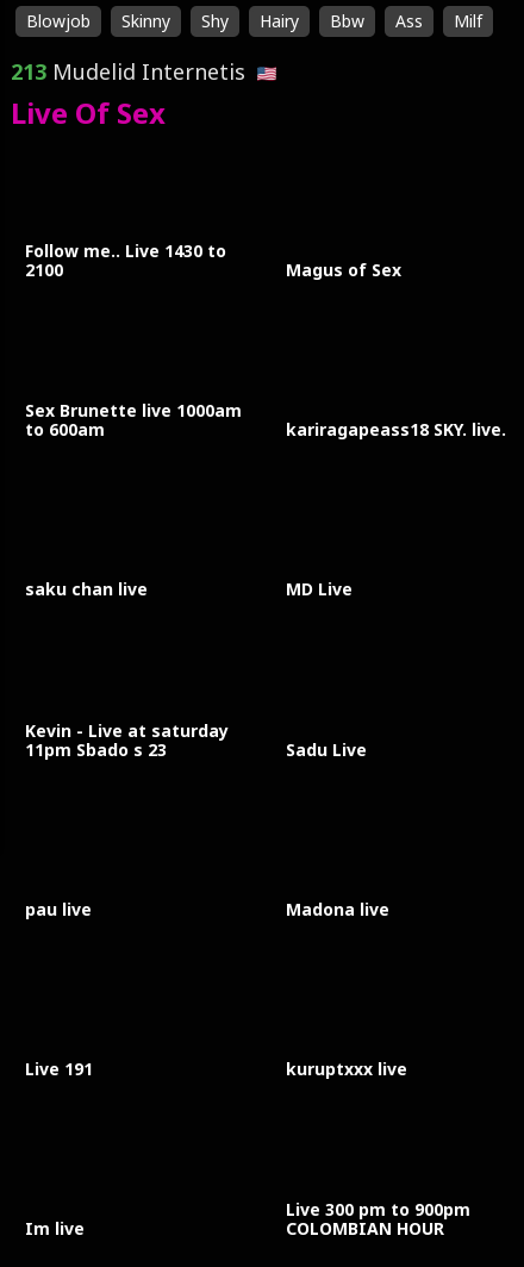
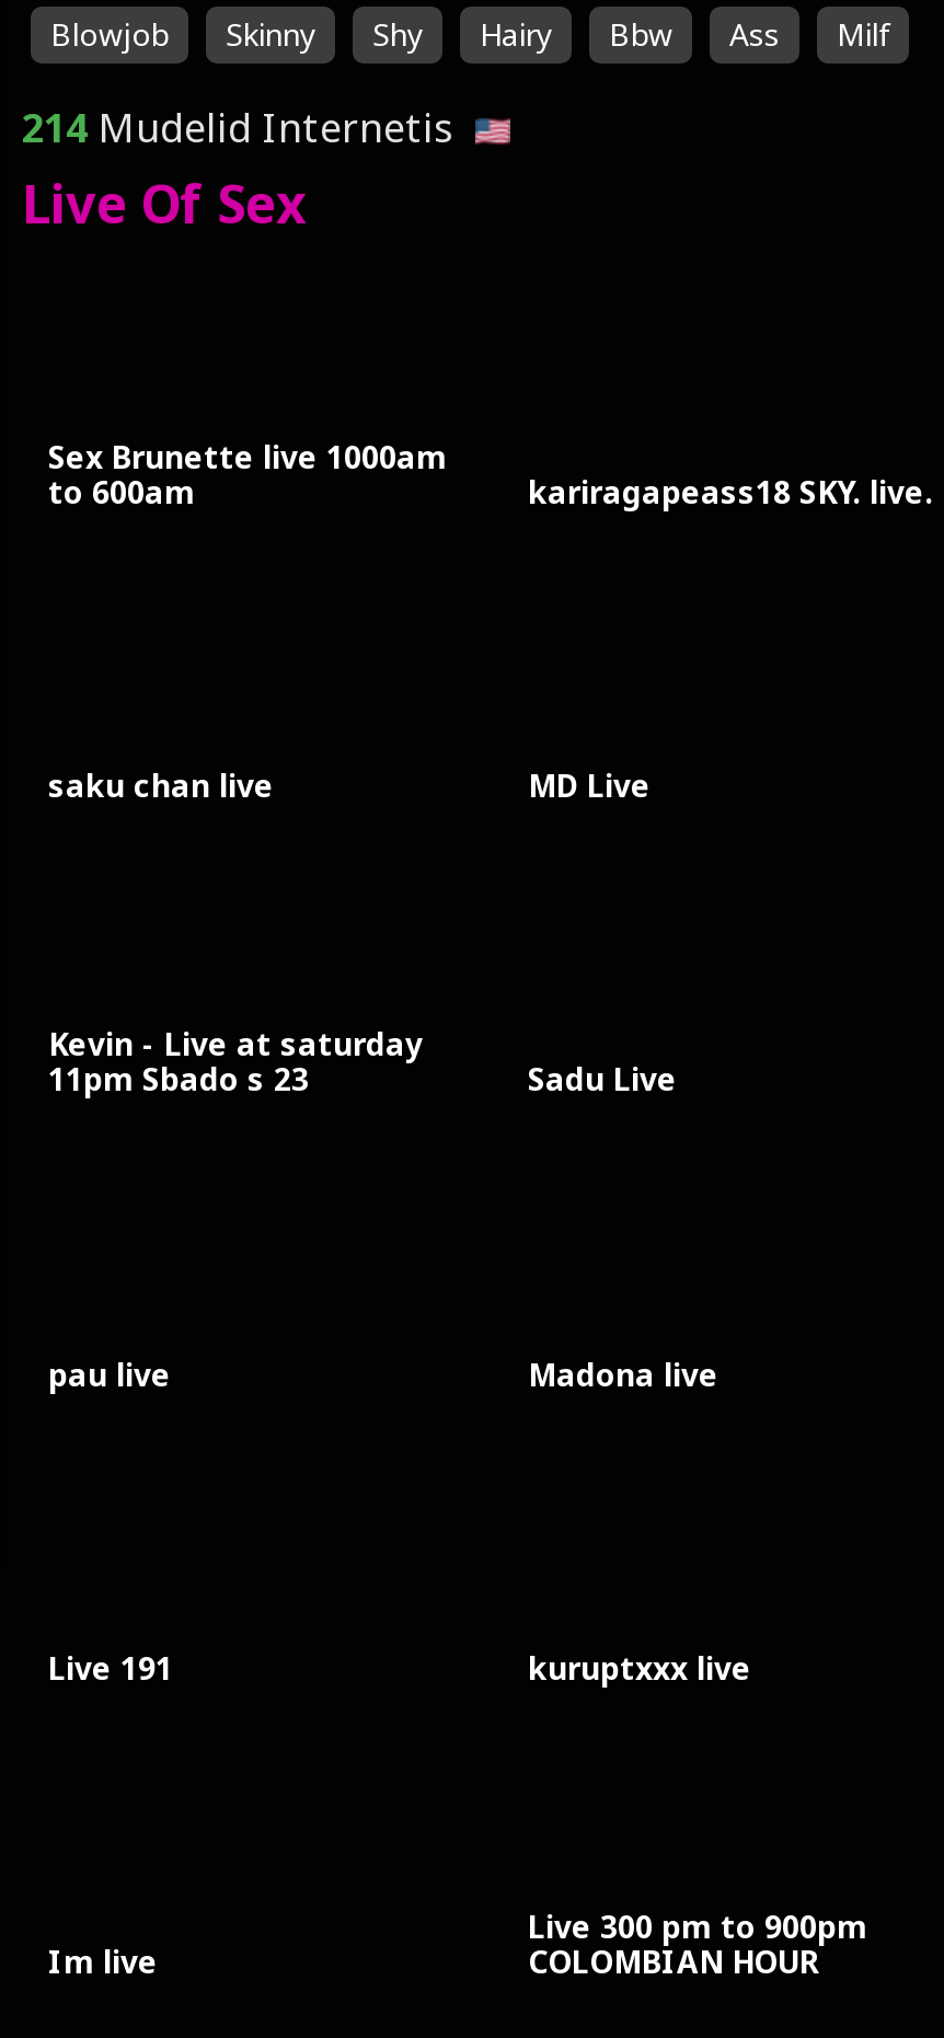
- 213 Mudelid Internetis
+ 214 Mudelid Internetis

- Follow me.. Live 1430 to
- 2100
- Magus of Sex
